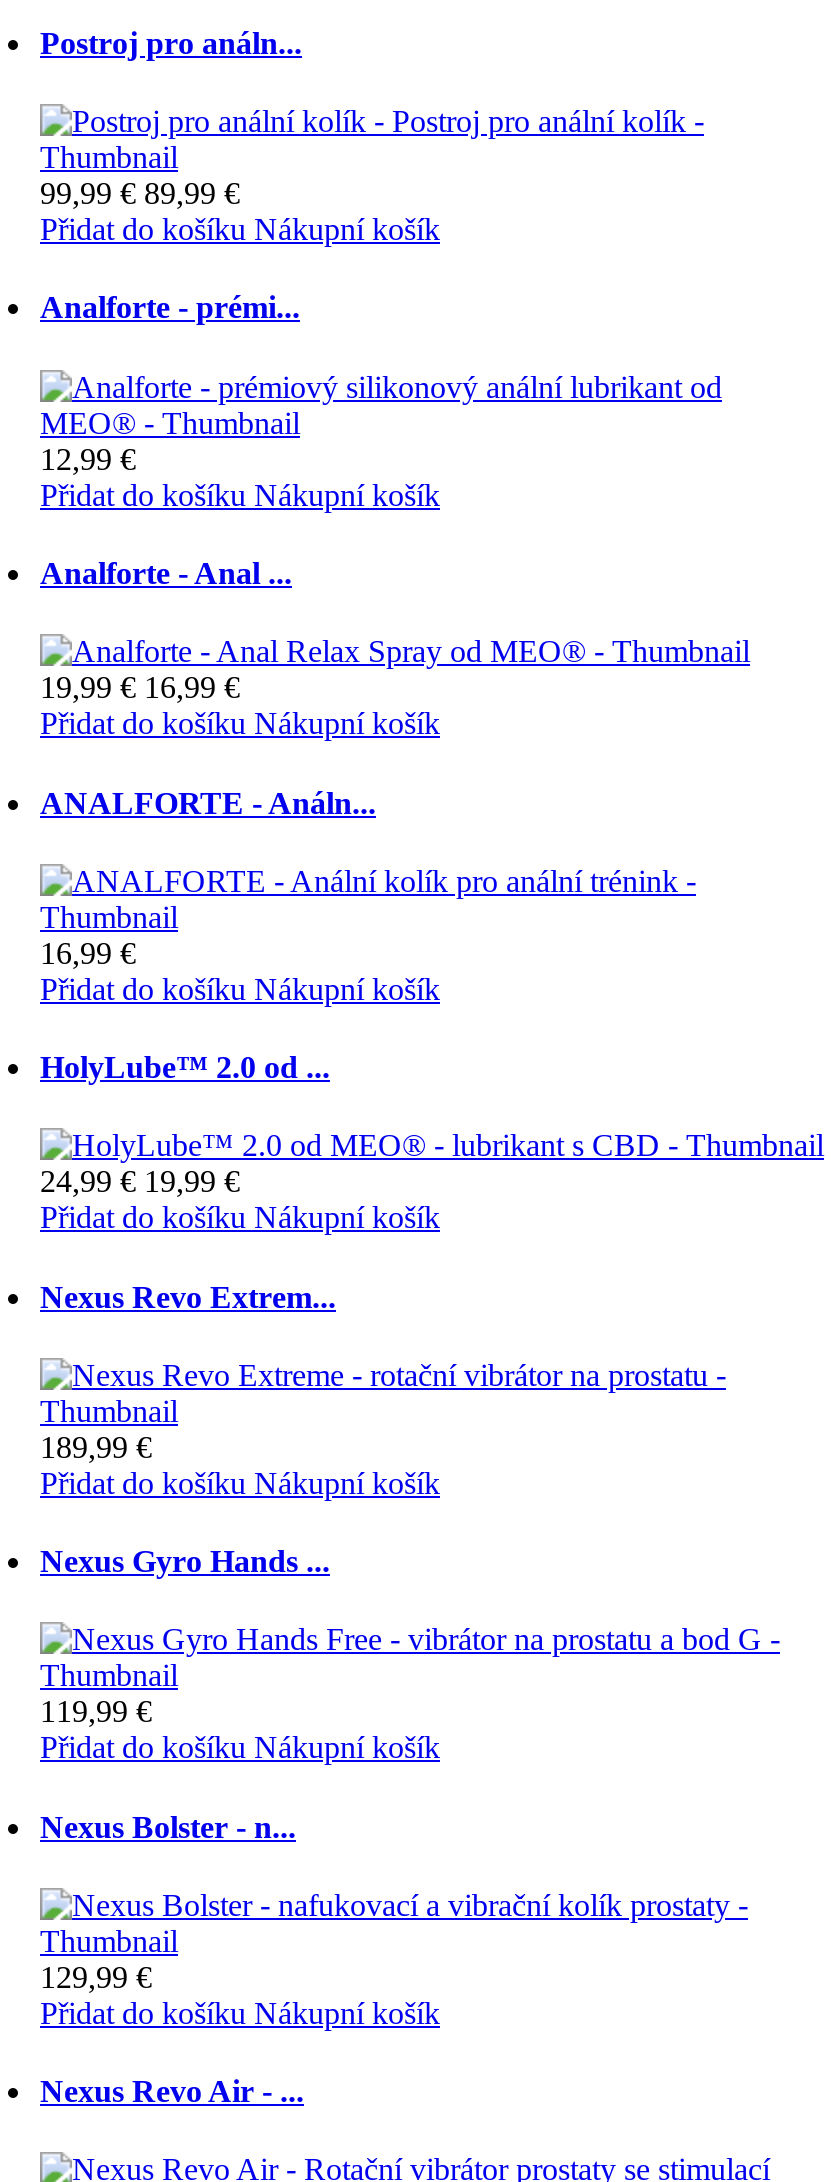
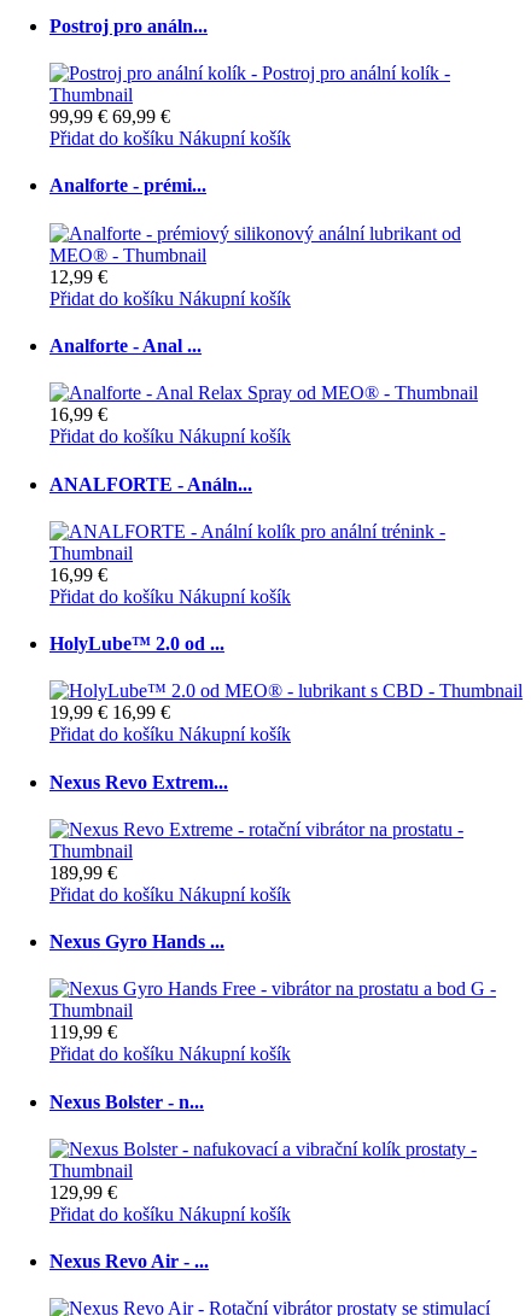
- 99,99 €89,99 €
+ 99,99 €69,99 €

- 19,99 €16,99 €
+ 16,99 €

- 24,99 €19,99 €
+ 19,99 €16,99 €
